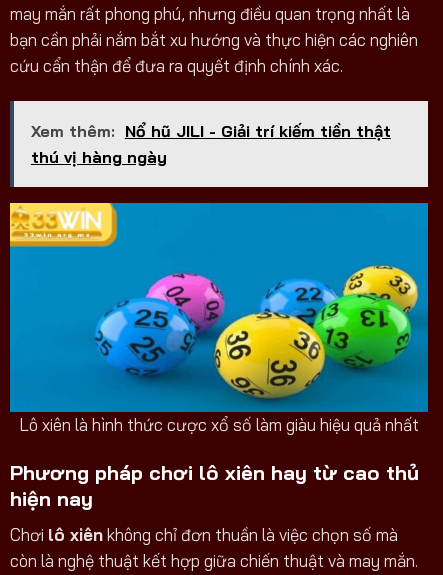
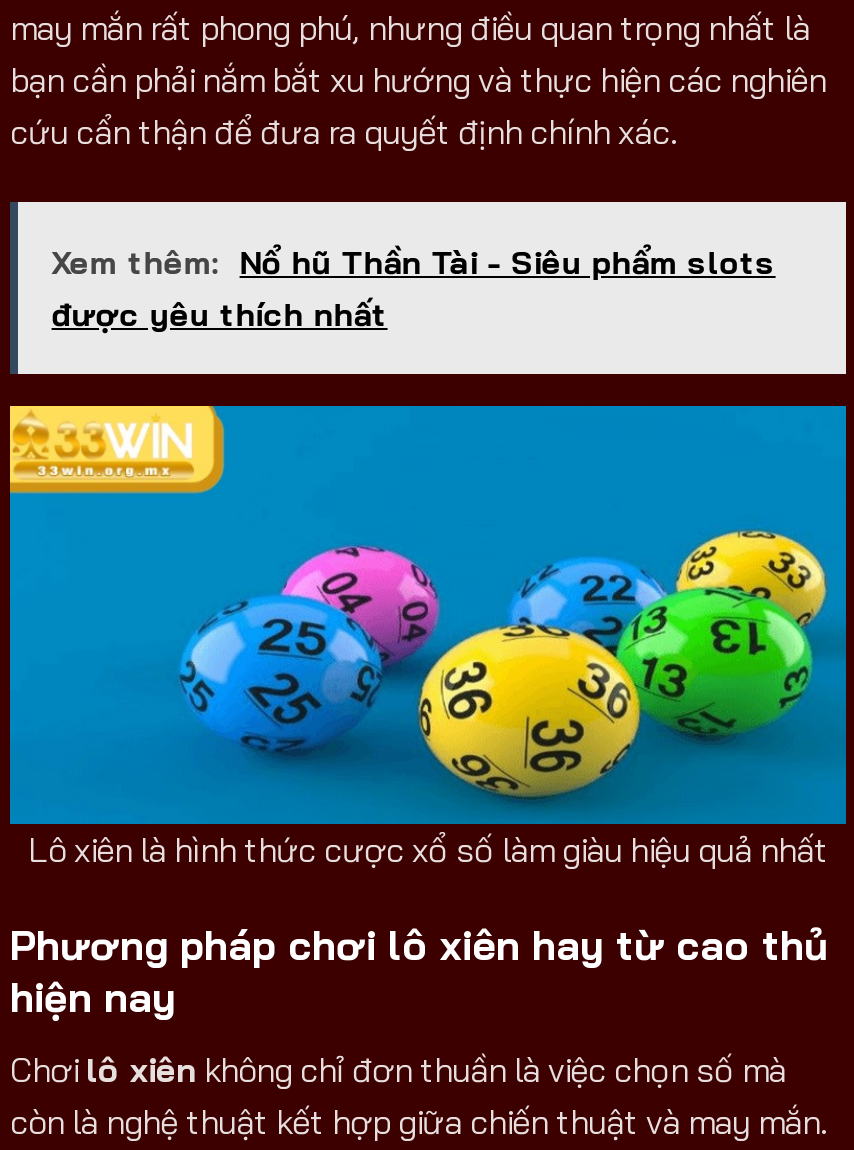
- Xem thêm: Nổ hũ JILI - Giải trí kiếm tiền thật
- thú vị hàng ngày
+ Xem thêm: Nổ hũ Thần Tài - Siêu phẩm slots
+ được yêu thích nhất
